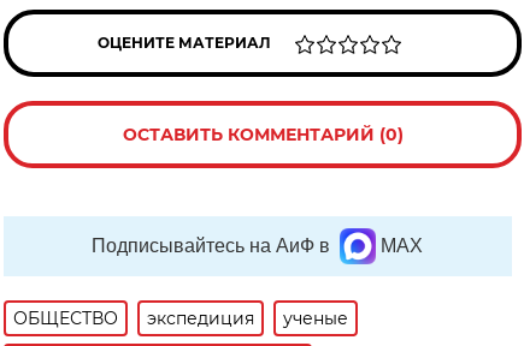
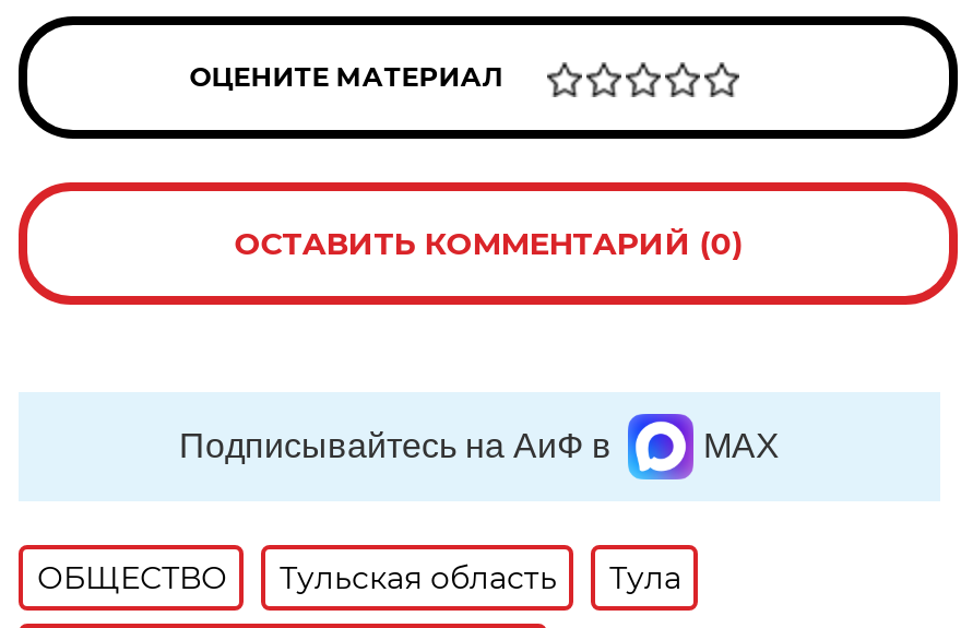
- экспедиция
- ученые
+ Тульская область
+ Тула
